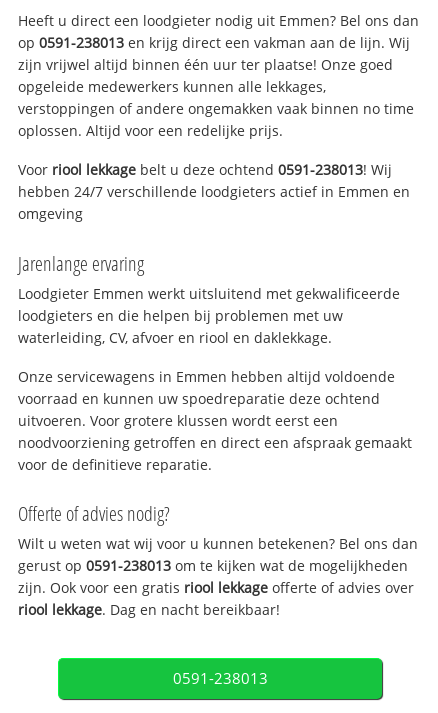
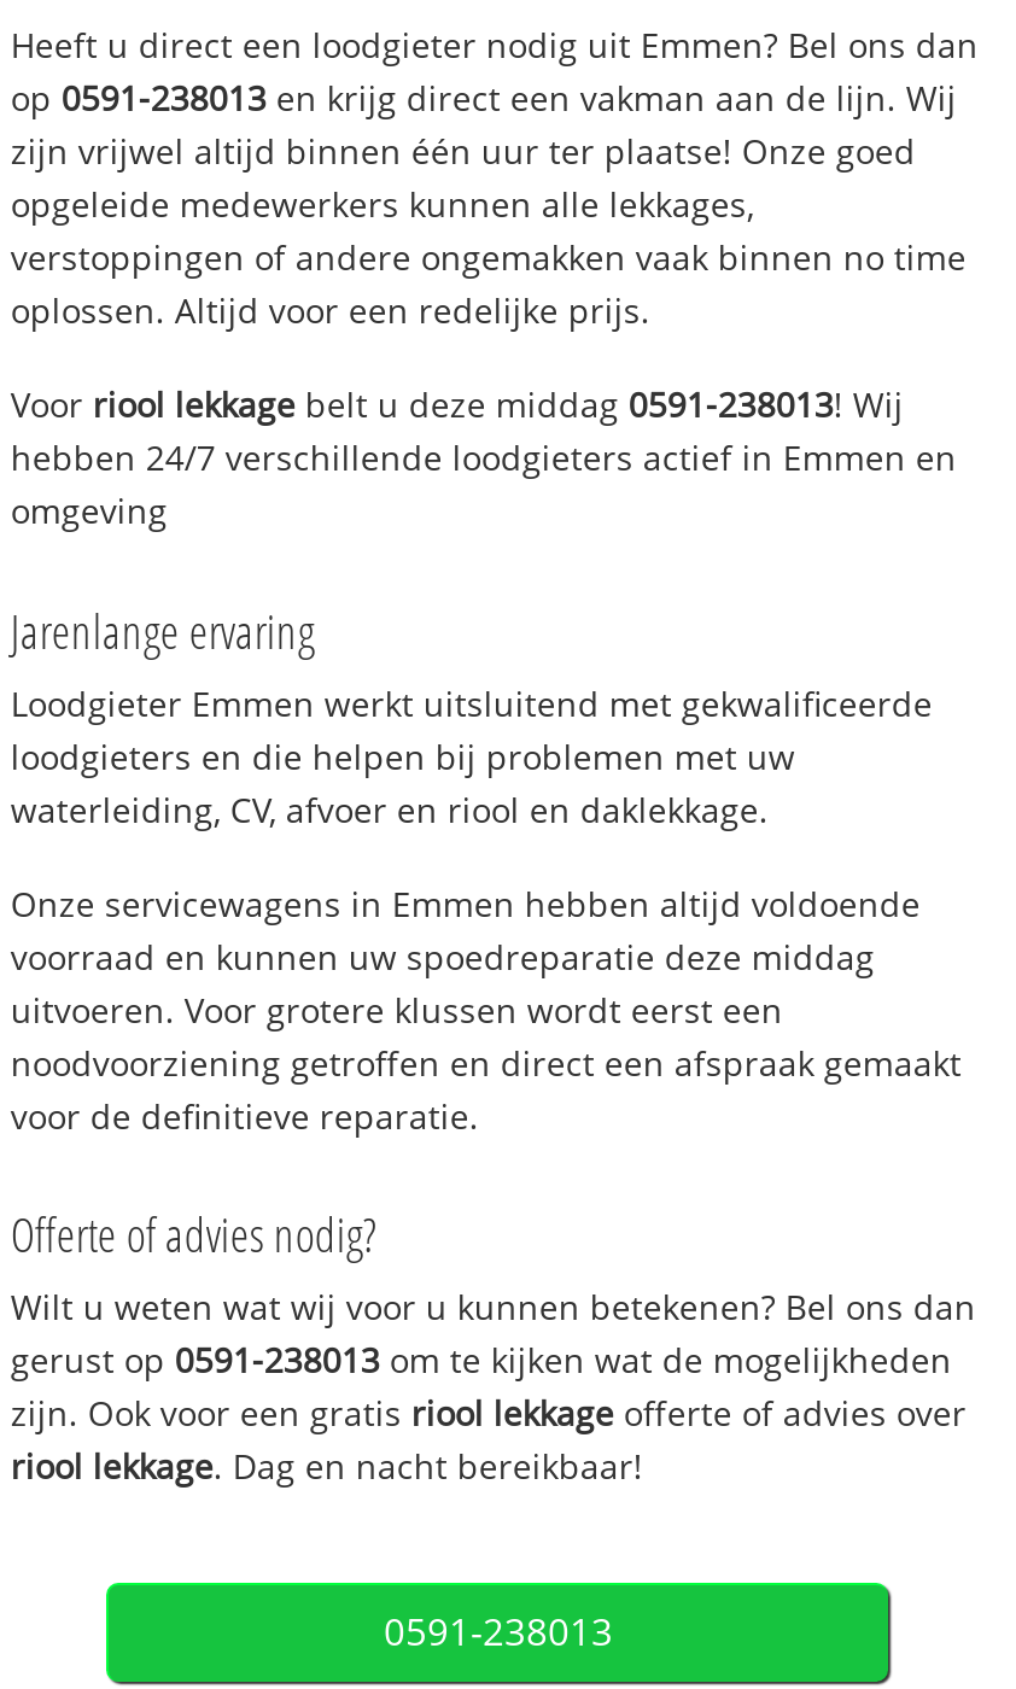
- Voor riool lekkage belt u deze ochtend 0591-238013! Wij
+ Voor riool lekkage belt u deze middag 0591-238013! Wij

- voorraad en kunnen uw spoedreparatie deze ochtend
+ voorraad en kunnen uw spoedreparatie deze middag
